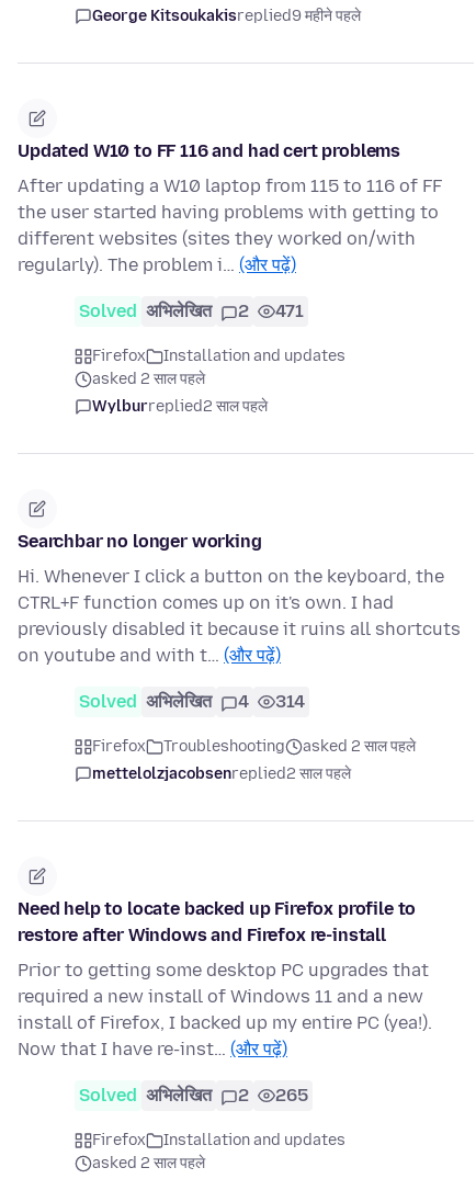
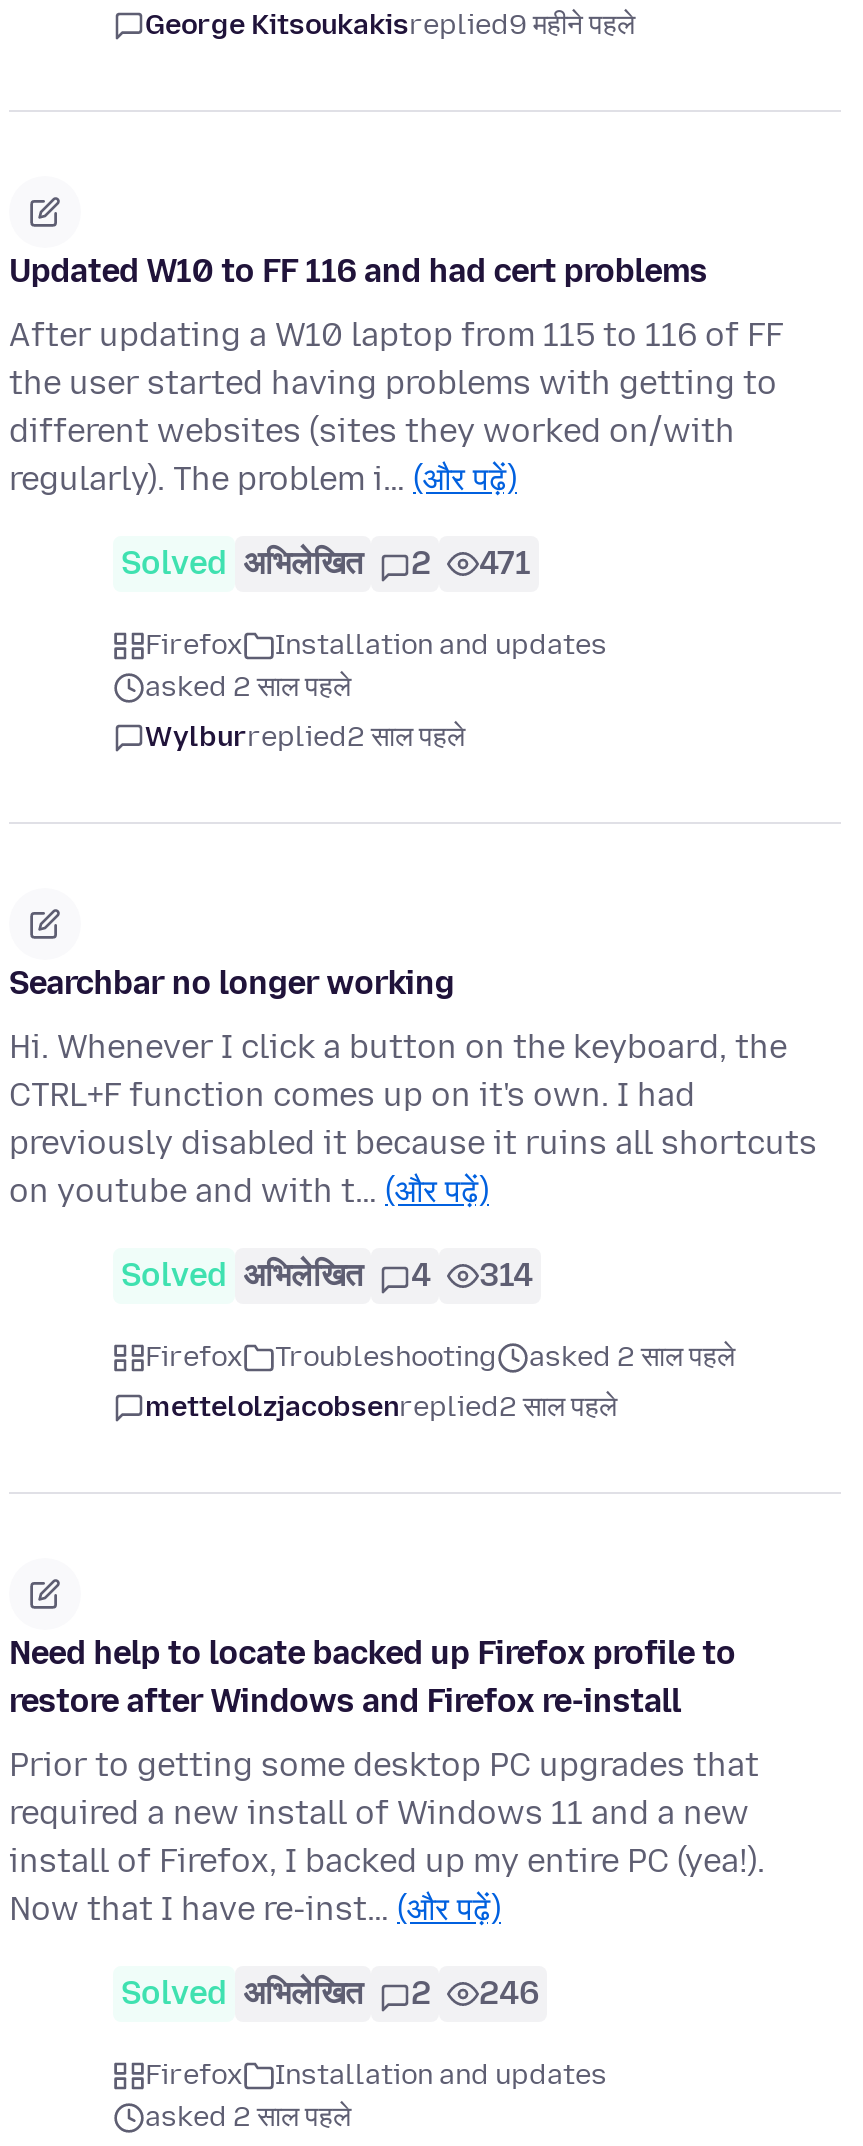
- Solved अभिलेखित 2 265
+ Solved अभिलेखित 2 246
